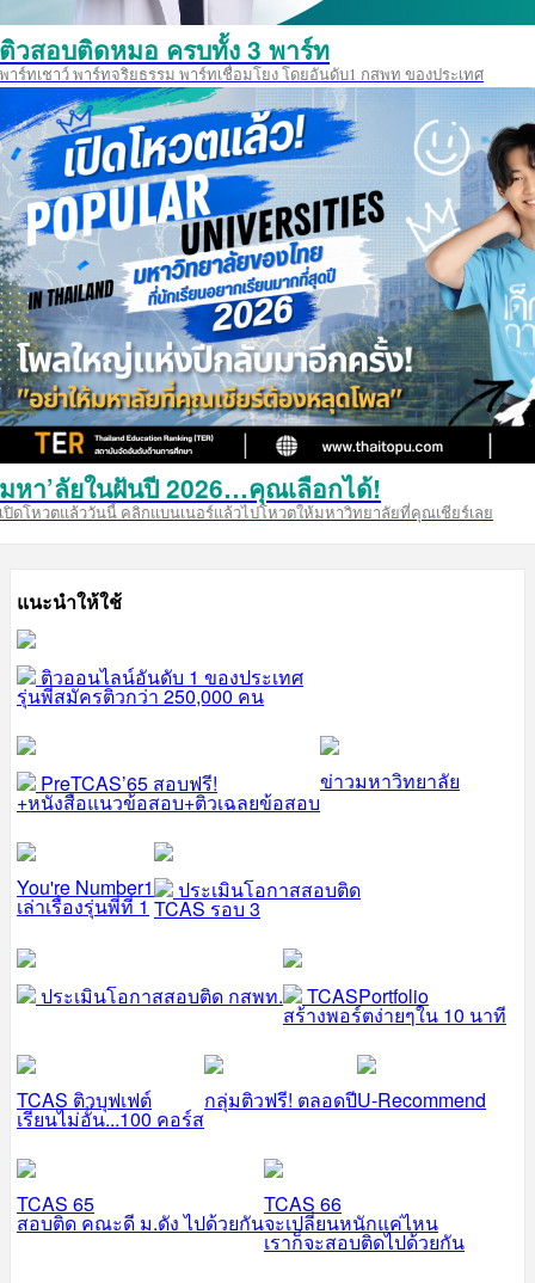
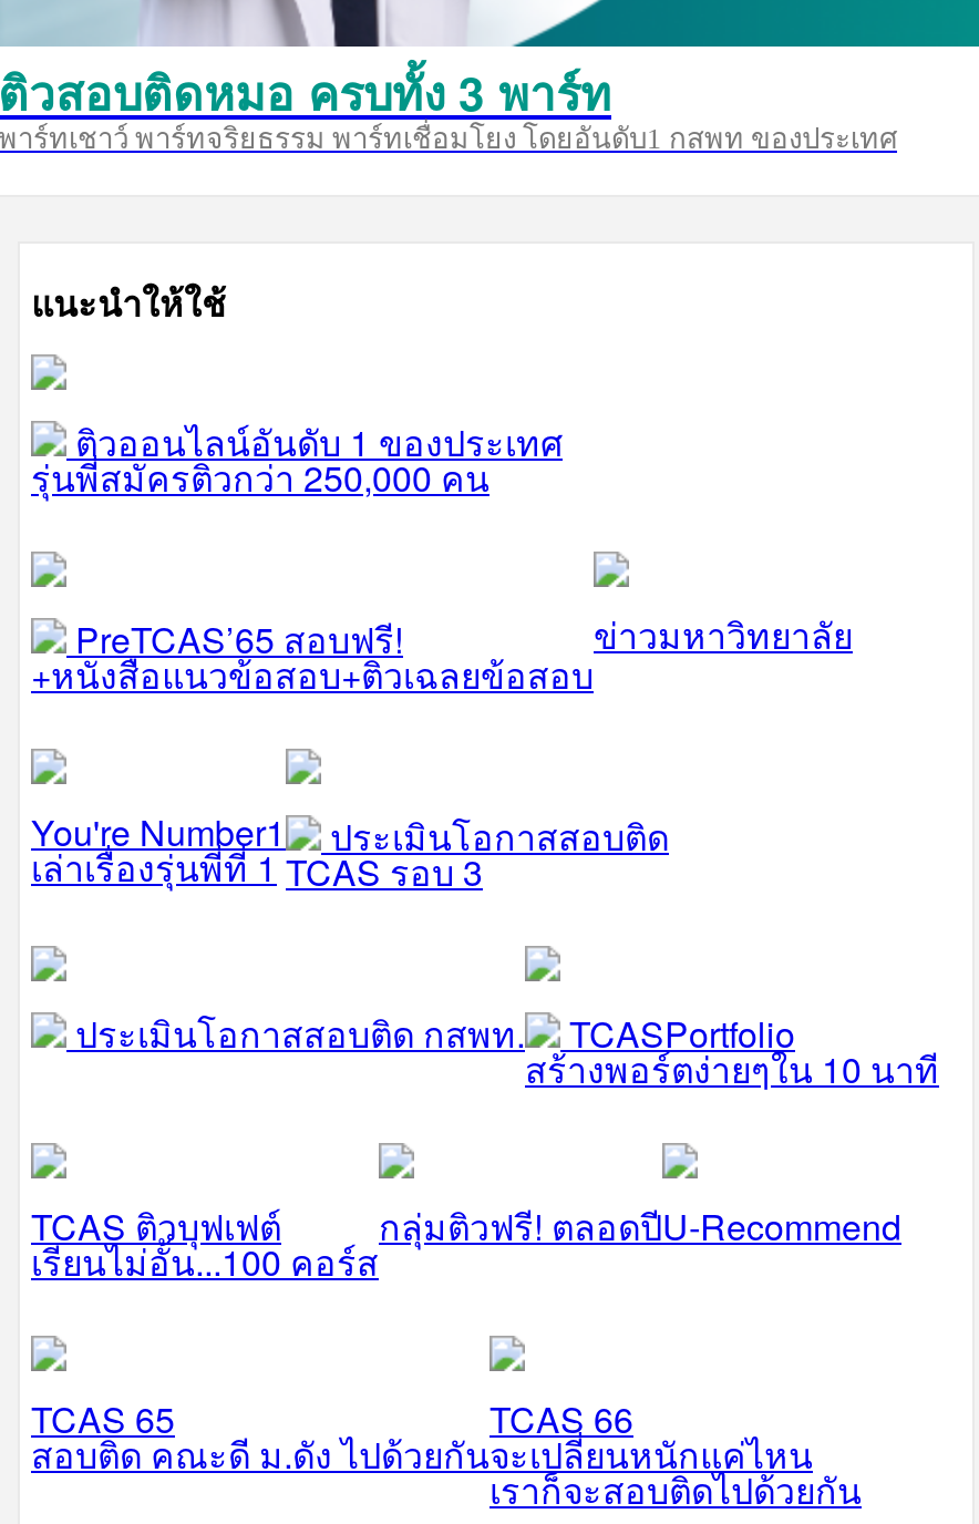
- [image]
- มหา’ลัยในฝันปี 2026…คุณเลือกได้!
- เปิดโหวตแล้ววันนี้ คลิกแบนเนอร์แล้วไปโหวตให้มหาวิทยาลัยที่คุณเชียร์เลย
